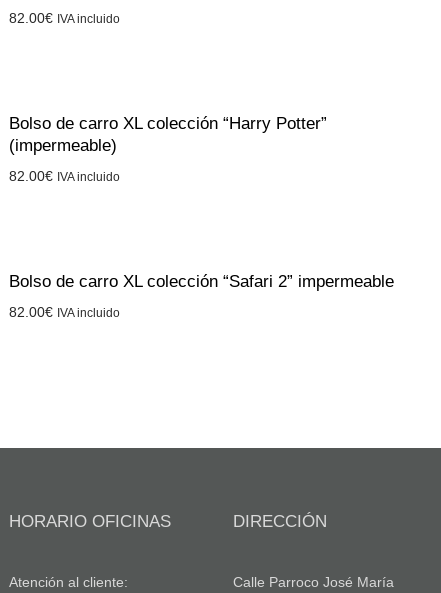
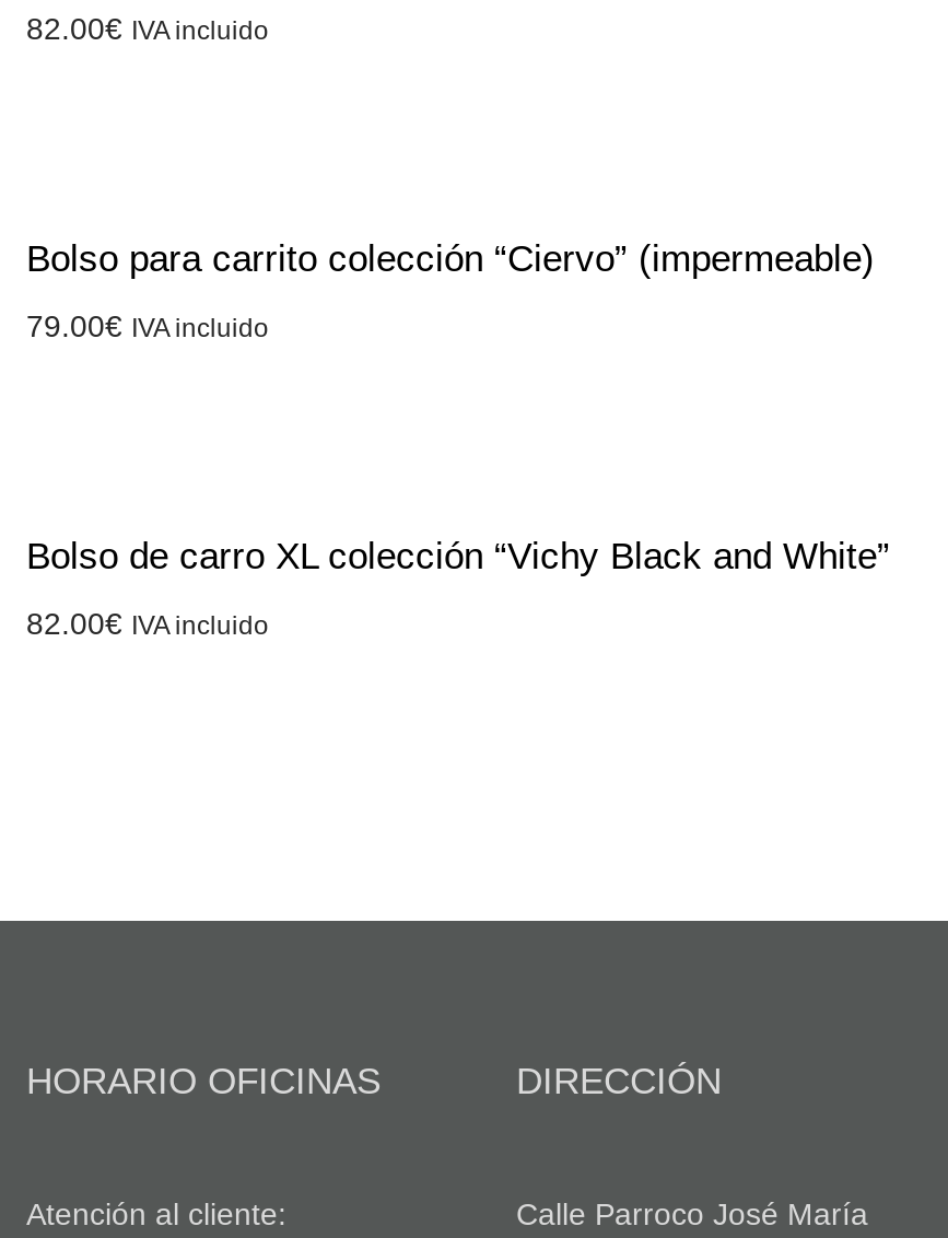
- Bolso de carro XL colección “Harry Potter”
- (impermeable)
+ Bolso para carrito colección “Ciervo” (impermeable)

- 82.00€ IVA incluido
+ 79.00€ IVA incluido

- Bolso de carro XL colección “Safari 2” impermeable
+ Bolso de carro XL colección “Vichy Black and White”
